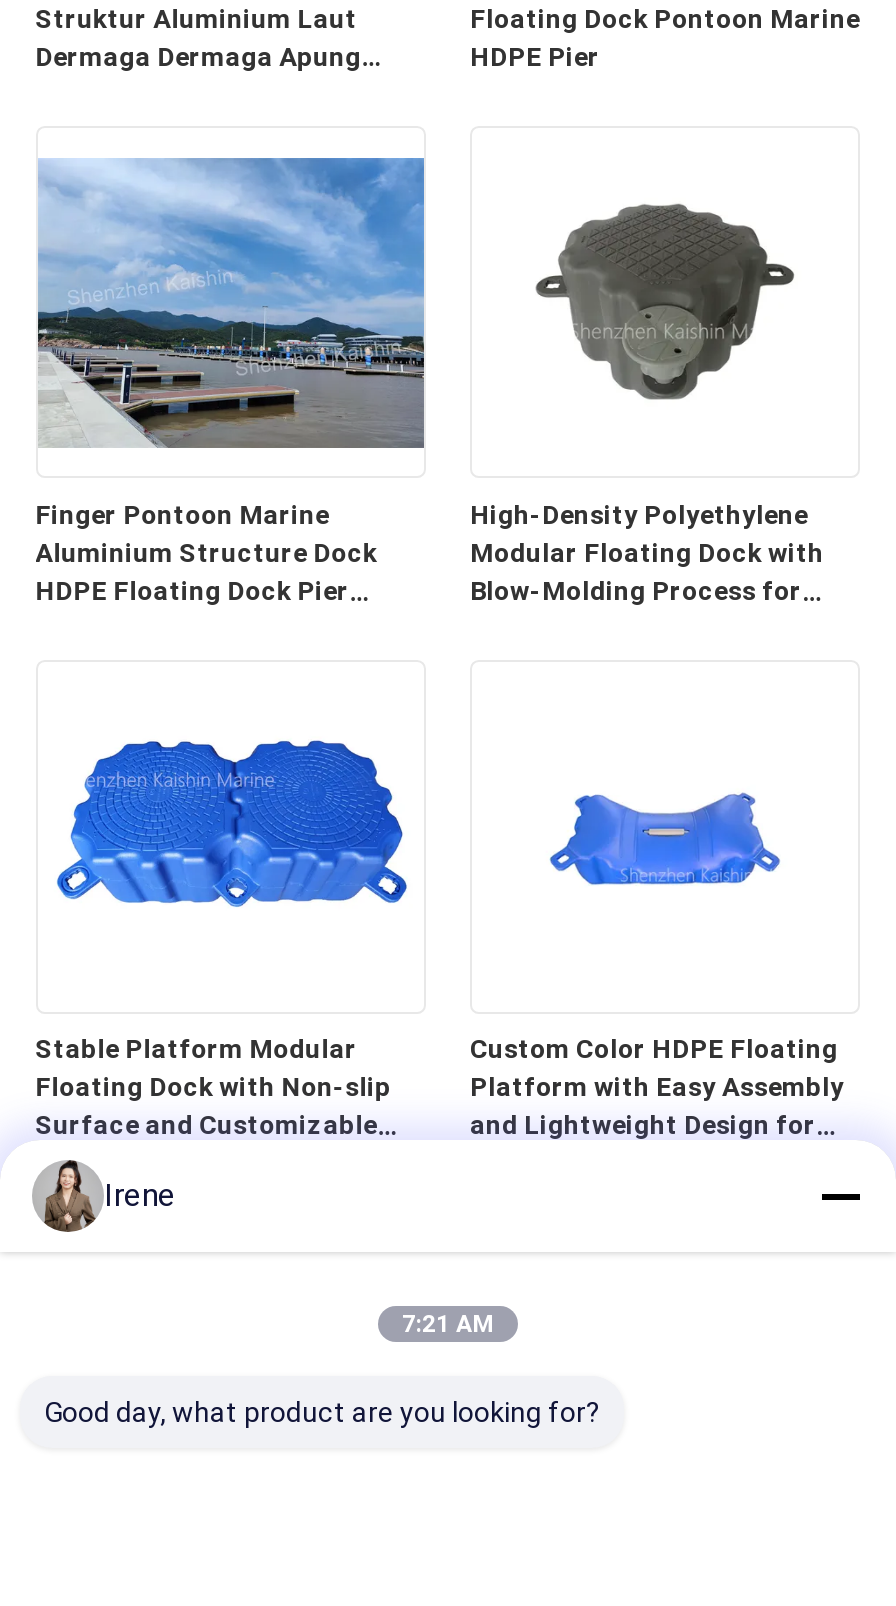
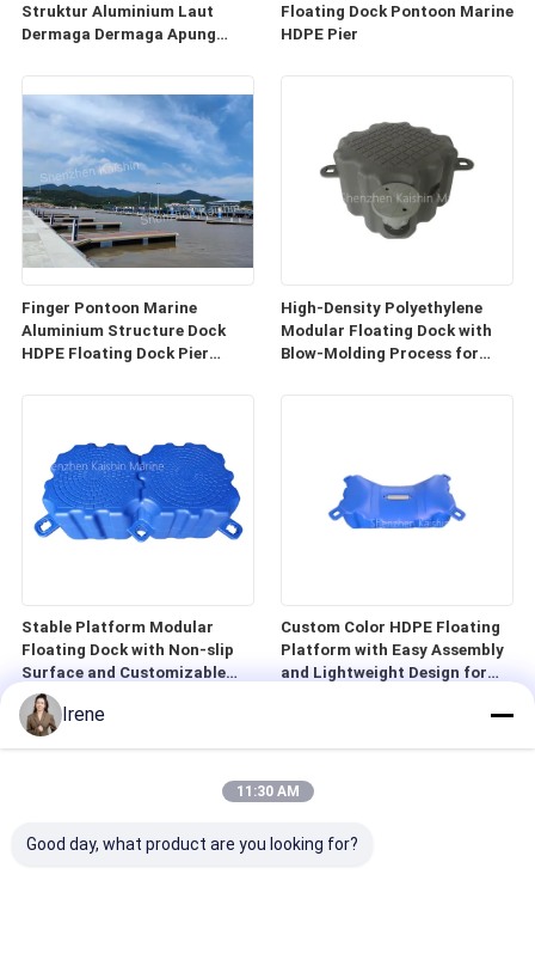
- 7:21 AM
+ 11:30 AM
